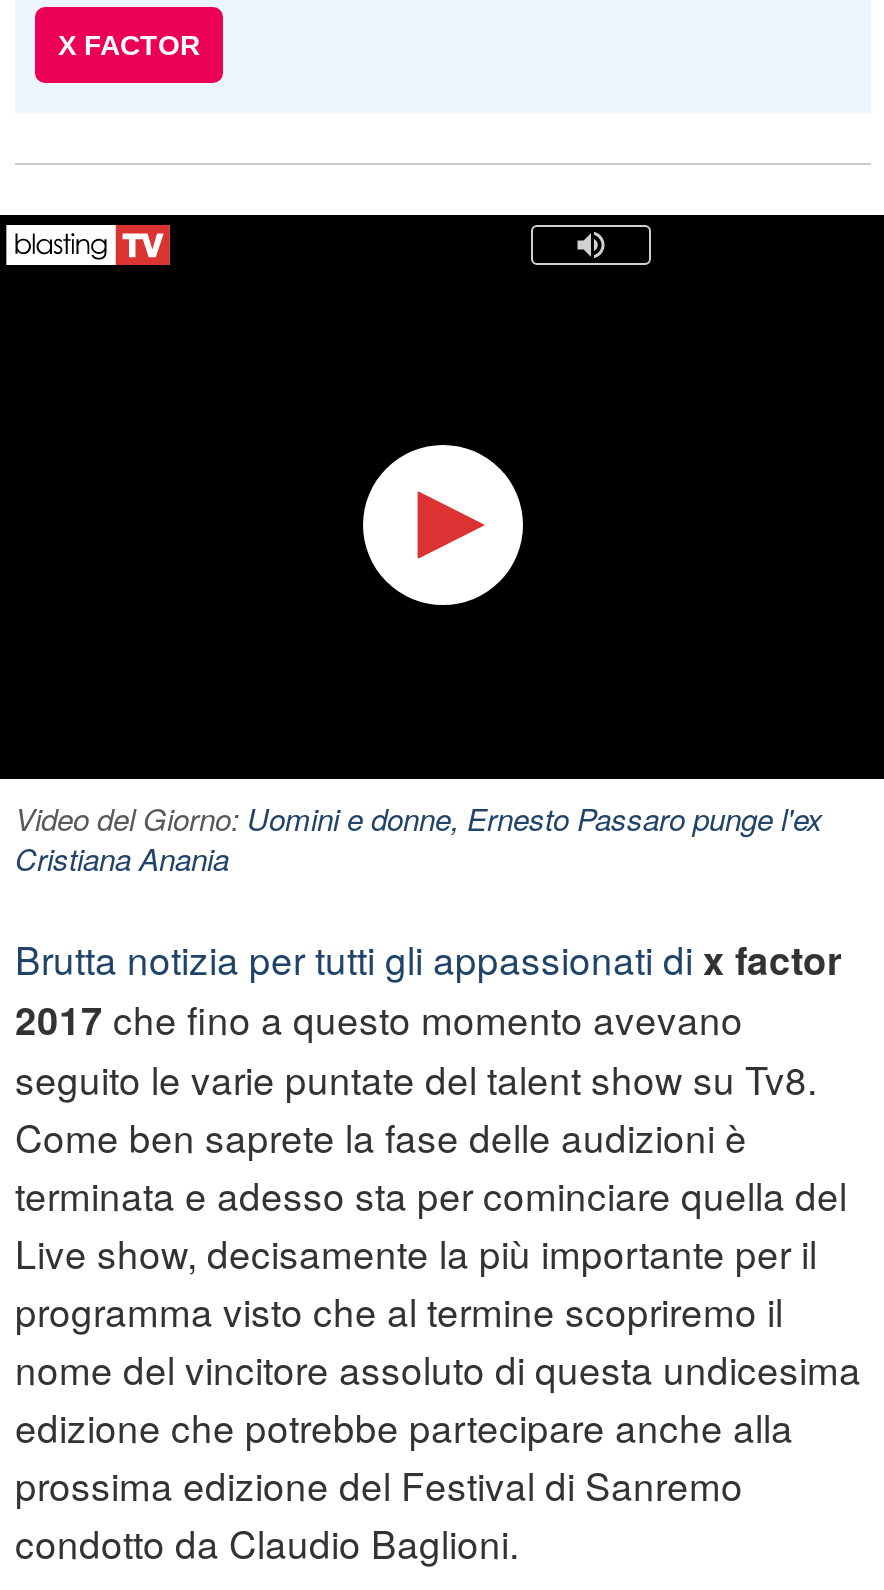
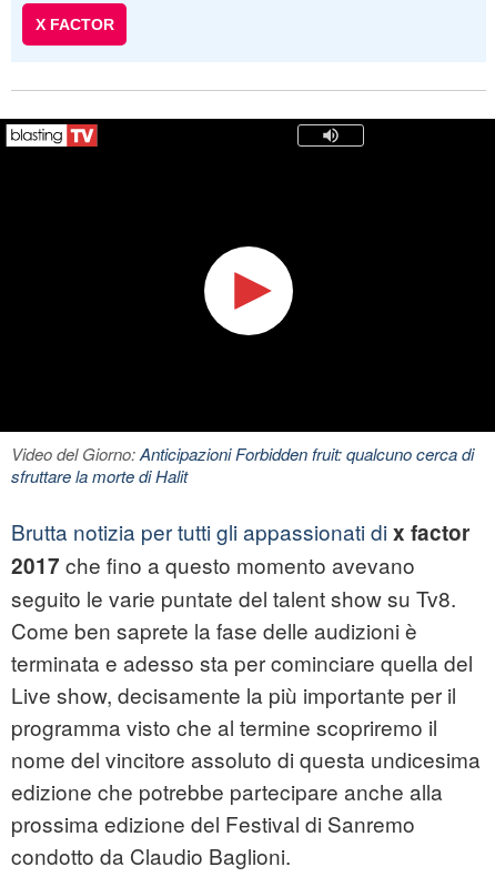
- Video del Giorno: Uomini e donne, Ernesto Passaro punge l'ex
- Cristiana Anania
+ Video del Giorno: Anticipazioni Forbidden fruit: qualcuno cerca di
+ sfruttare la morte di Halit
